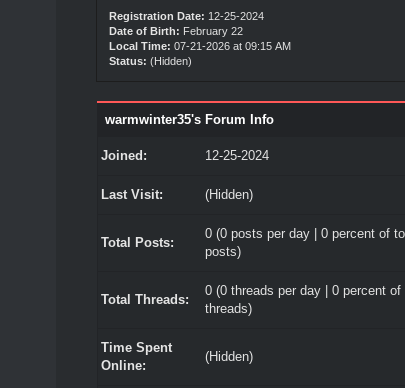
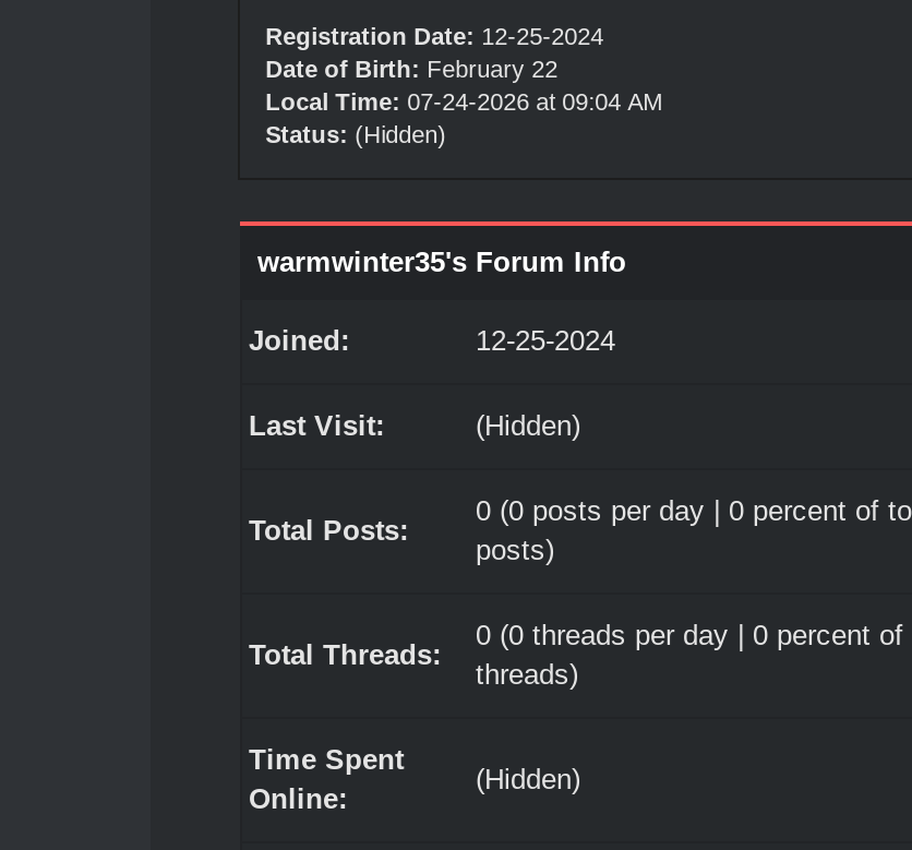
- Local Time: 07-21-2026 at 09:15 AM
+ Local Time: 07-24-2026 at 09:04 AM
